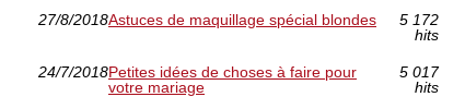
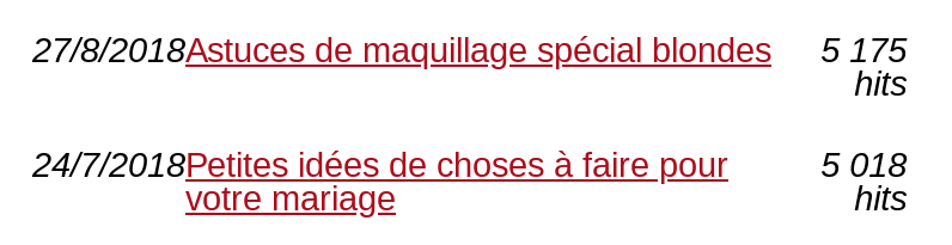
- 27/8/2018Astuces de maquillage spécial blondes 5 172
+ 27/8/2018Astuces de maquillage spécial blondes 5 175

- 5 017
+ 5 018
